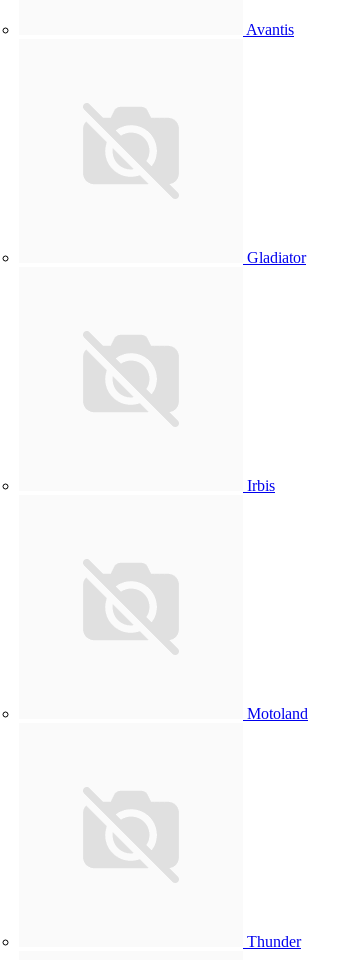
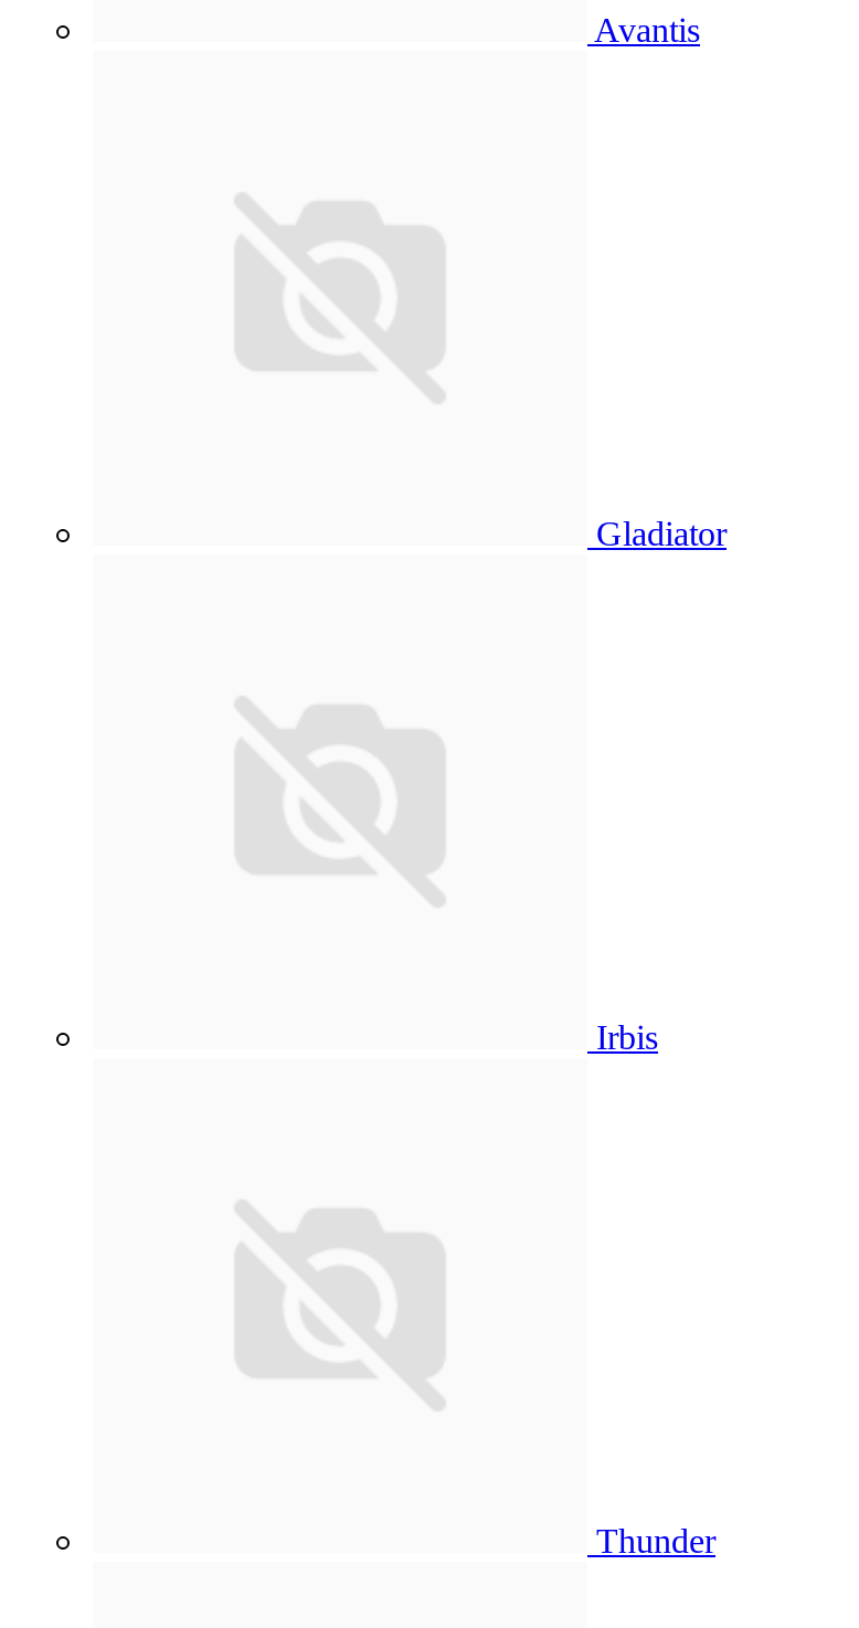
- Motoland
